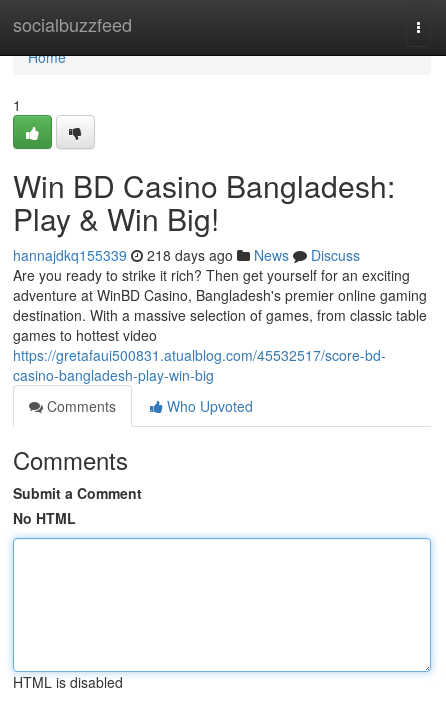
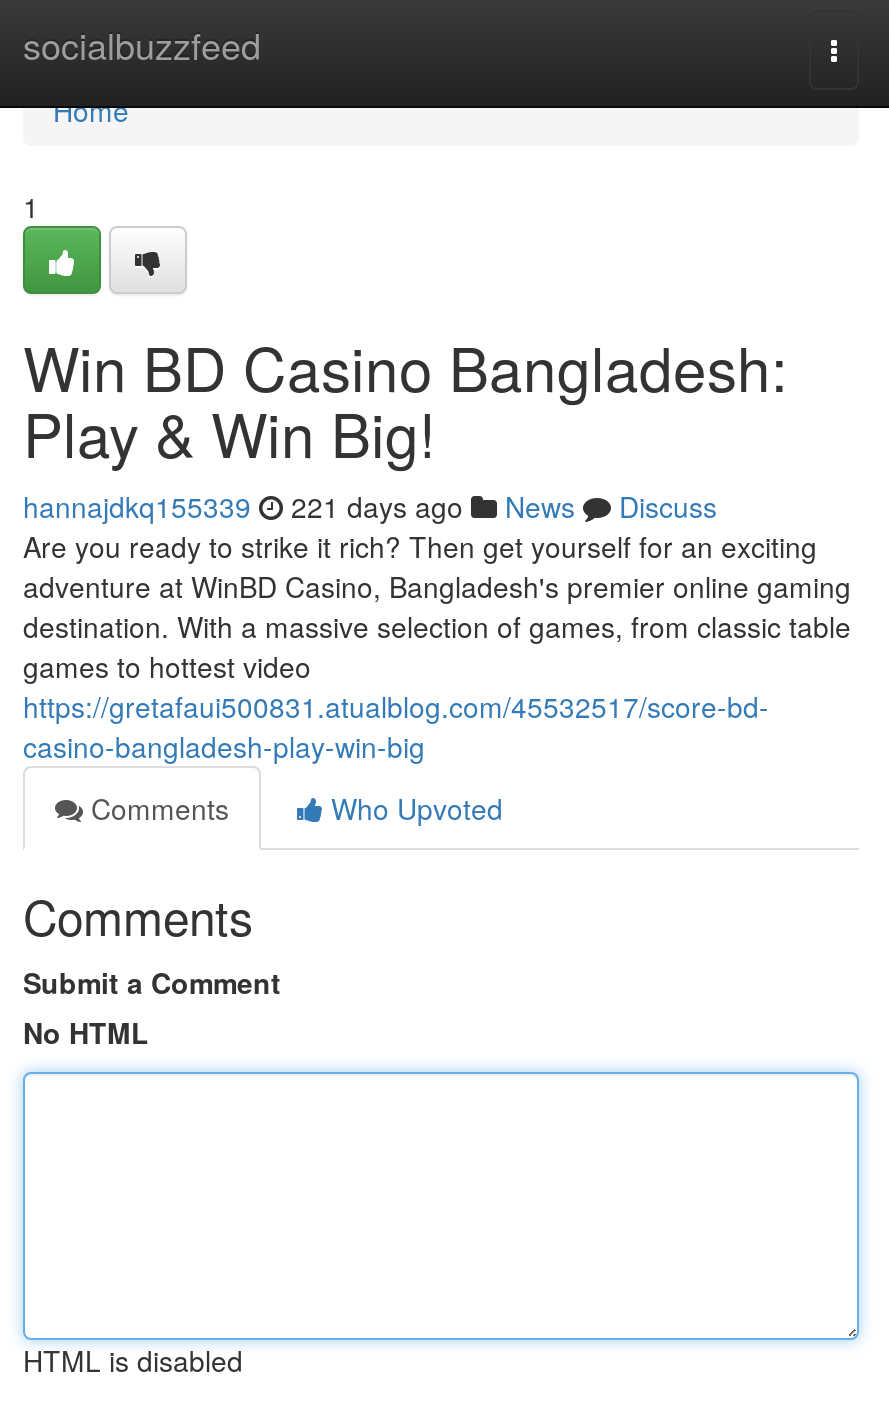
- hannajdkq155339 218 days ago News Discuss
+ hannajdkq155339 221 days ago News Discuss
